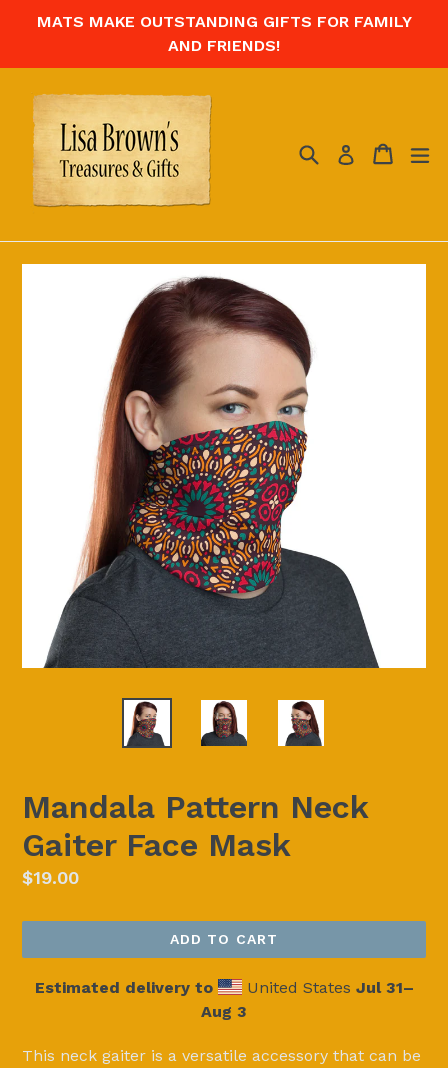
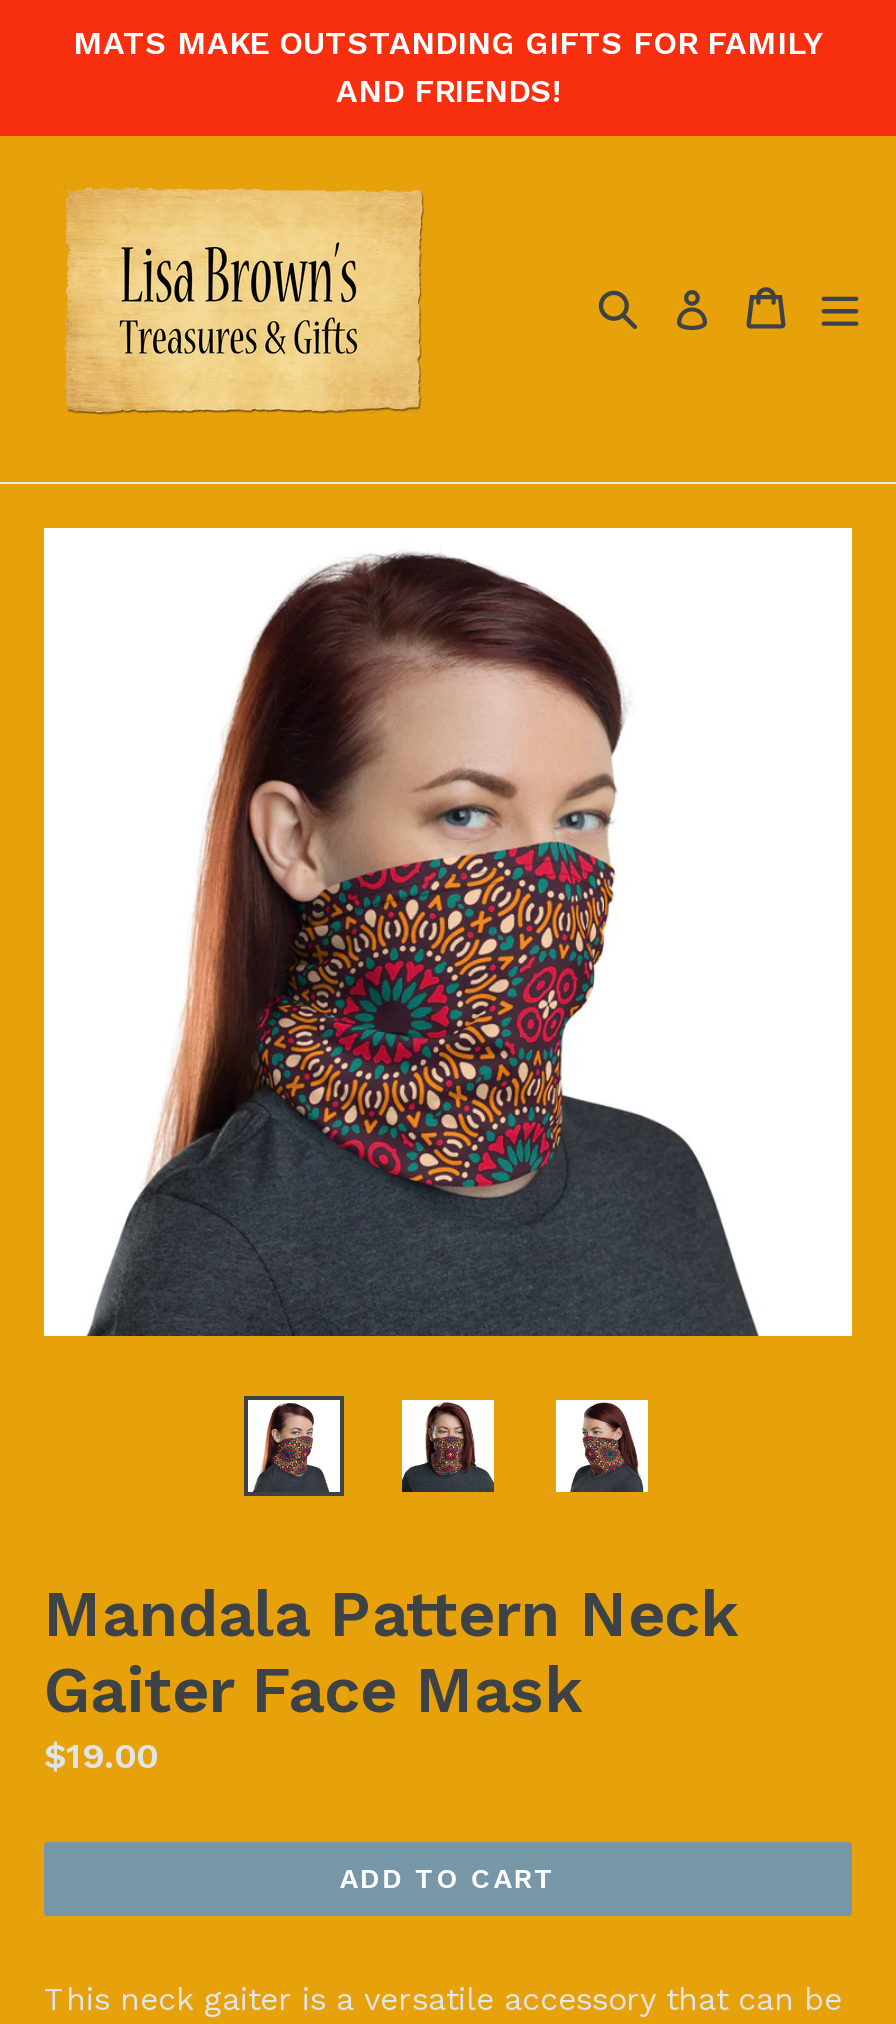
- Estimated delivery to
- United States Jul 31–
- Aug 3
